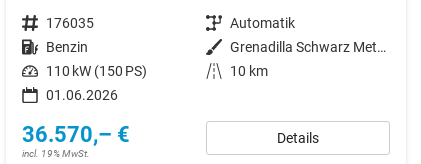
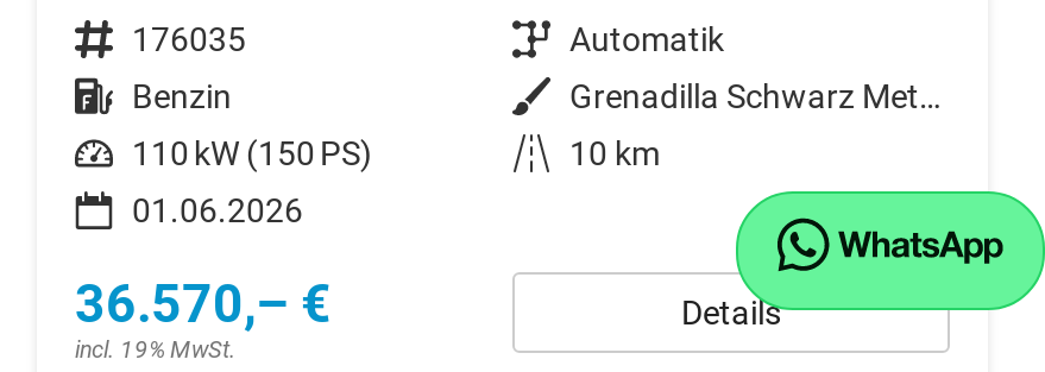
+ [image]
